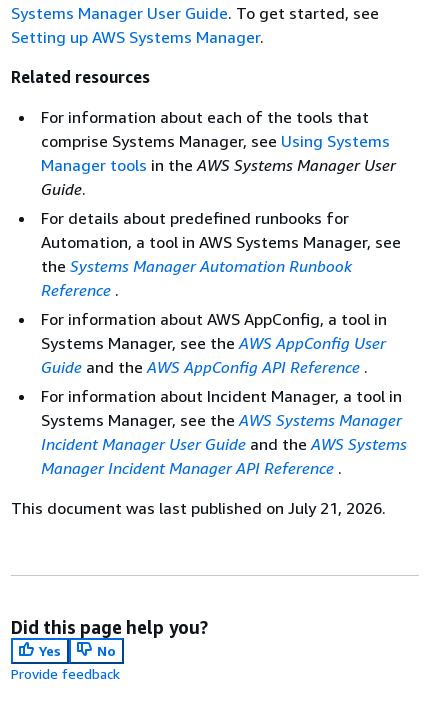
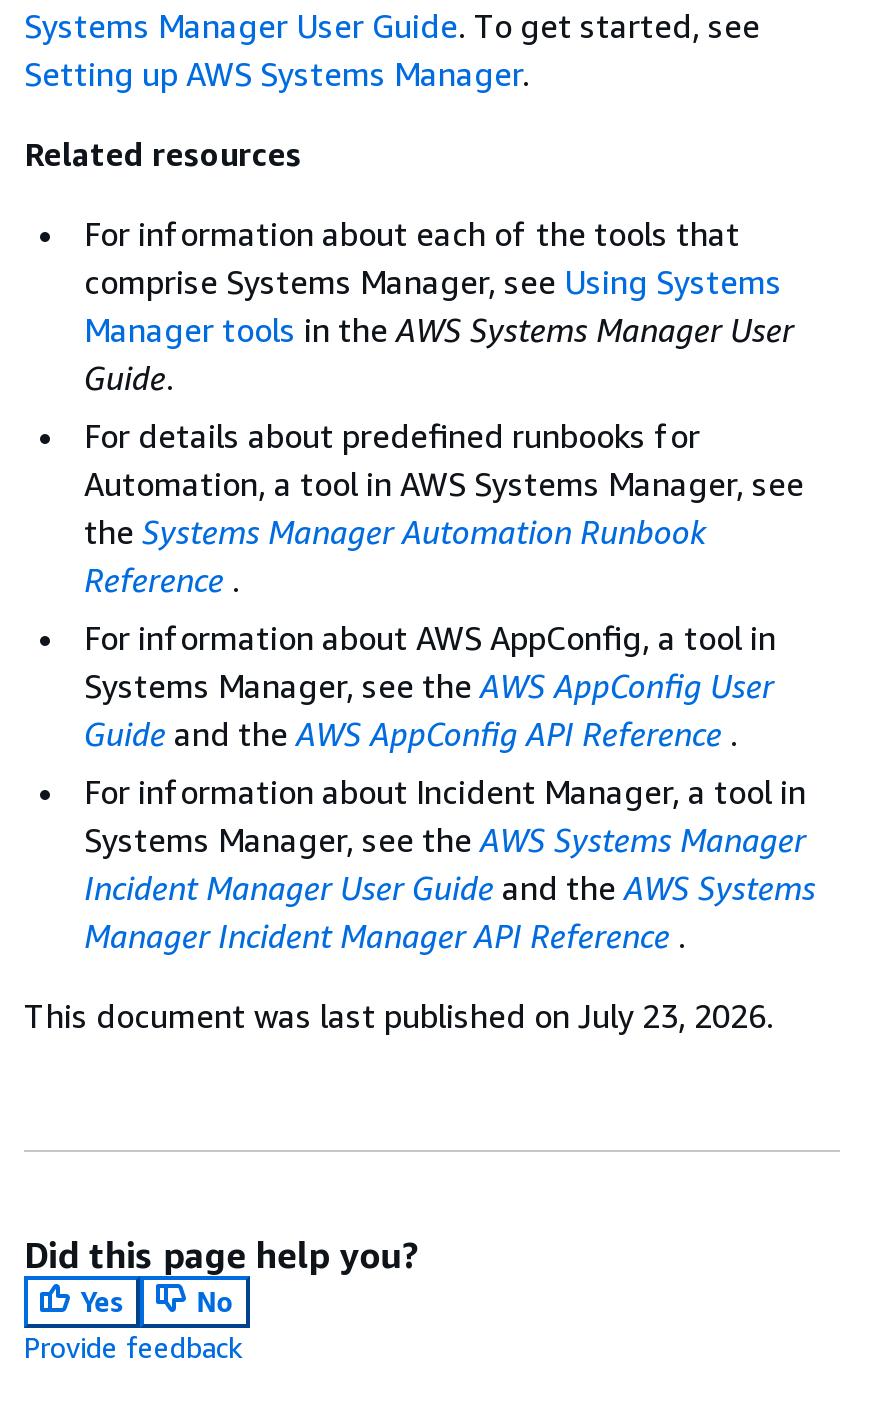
- This document was last published on July 21, 2026.
+ This document was last published on July 23, 2026.
